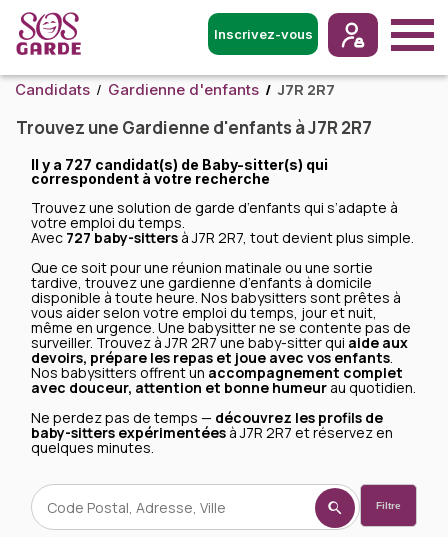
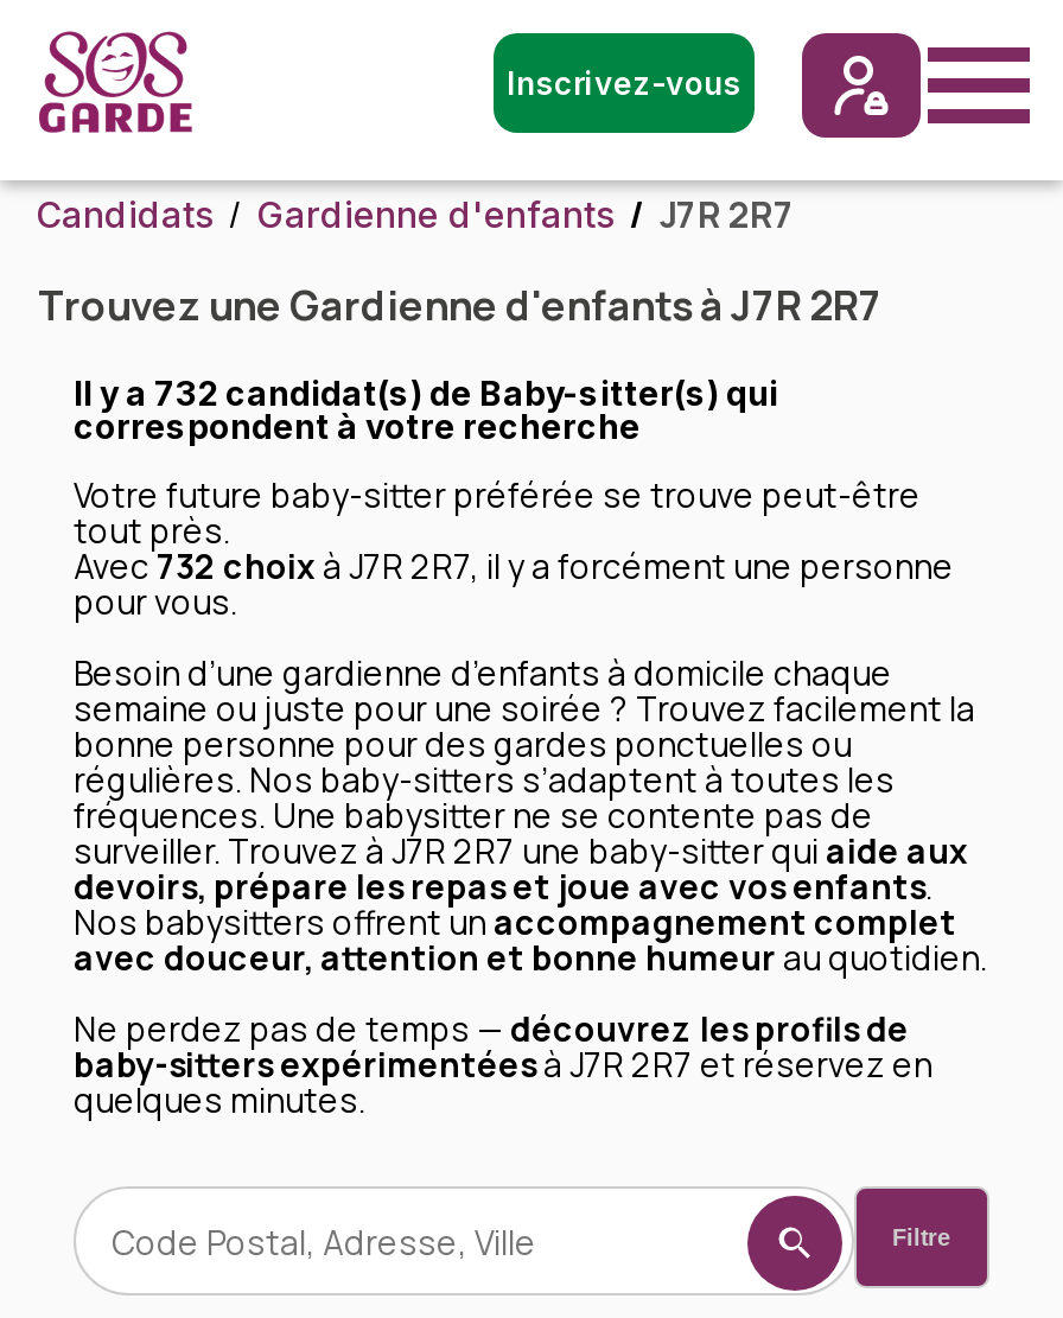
- [image]
+ [image]

- Il y a 727 candidat(s) de Baby-sitter(s) qui
+ Il y a 732 candidat(s) de Baby-sitter(s) qui

- Trouvez une solution de garde d’enfants qui s’adapte à
- votre emploi du temps.
- Avec727 baby-sittersà J7R 2R7, tout devient plus simple.
+ Votre future baby-sitter préférée se trouve peut-être
+ tout près.
+ Avec732 choix à J7R 2R7, il y a forcément une personne
+ pour vous.

- Que ce soit pour une réunion matinale ou une sortie
- tardive, trouvez une gardienne d’enfants à domicile
- disponible à toute heure. Nos babysitters sont prêtes à
- vous aider selon votre emploi du temps, jour et nuit,
- même en urgence. Une babysitter ne se contente pas de
+ Besoin d’une gardienne d’enfants à domicile chaque
+ semaine ou juste pour une soirée ? Trouvez facilement la
+ bonne personne pour des gardes ponctuelles ou
+ régulières. Nos baby-sitters s’adaptent à toutes les
+ fréquences. Une babysitter ne se contente pas de
